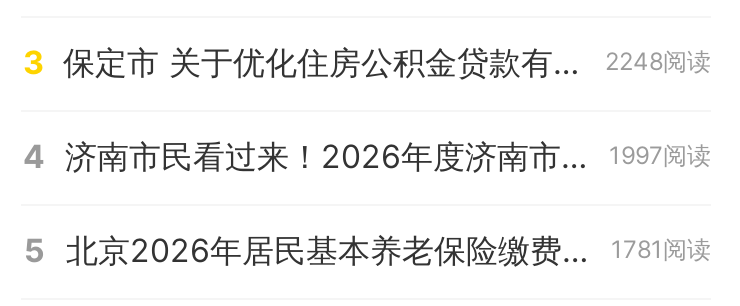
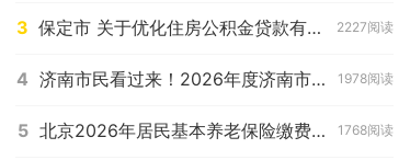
- 2248阅读
+ 2227阅读

- 1997阅读
+ 1978阅读

- 1781阅读
+ 1768阅读
